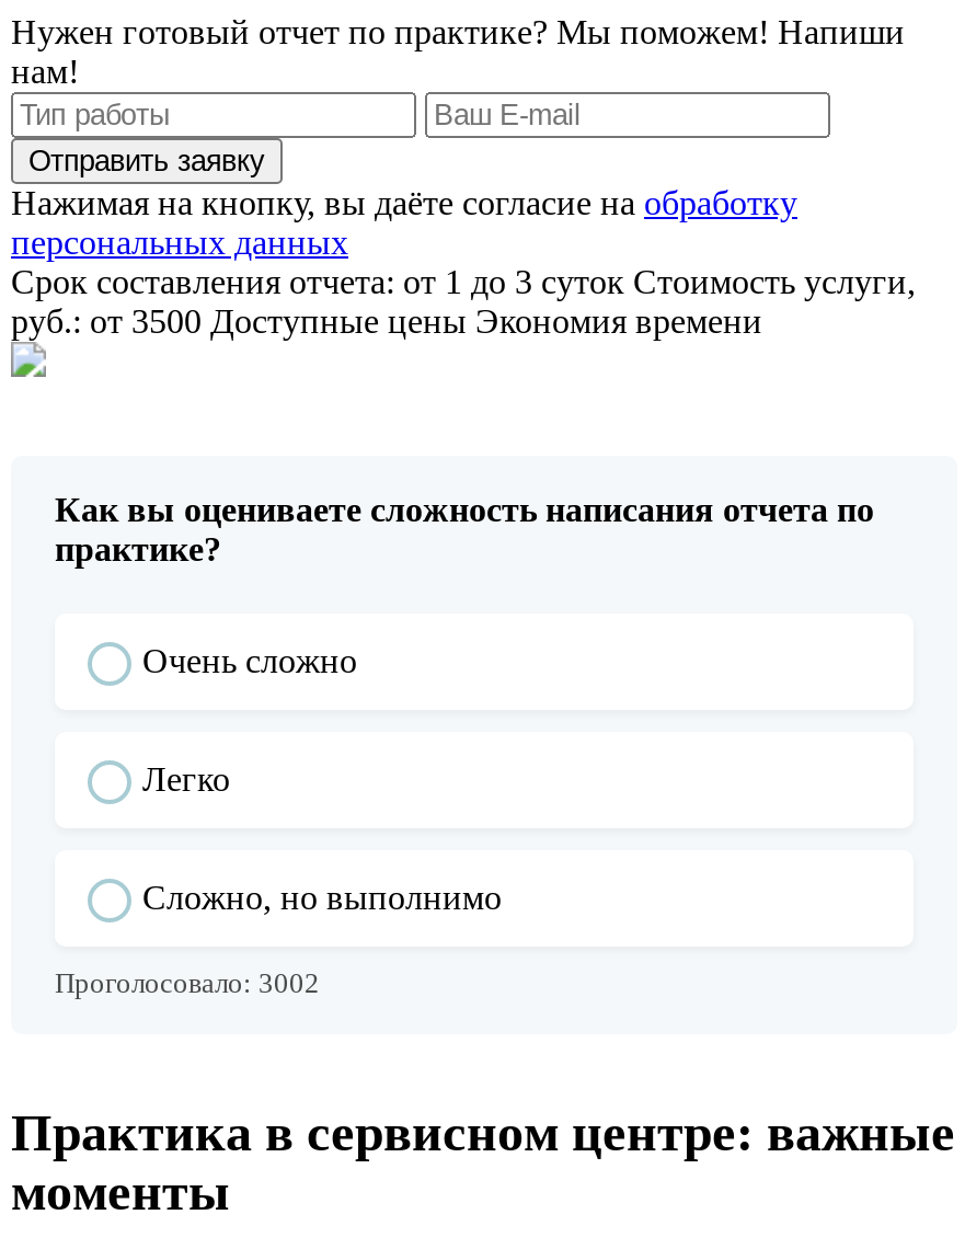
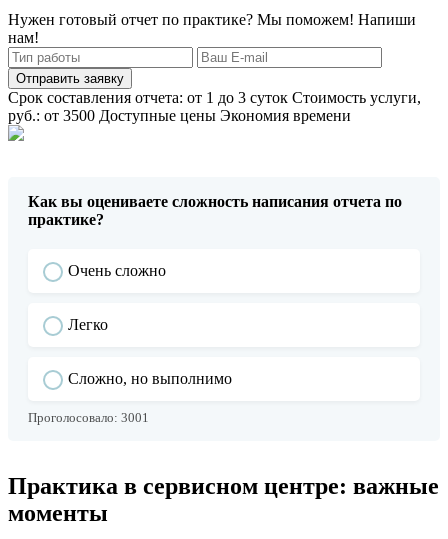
- Нажимая на кнопку, вы даёте согласие на обработку
- персональных данных

- Проголосовало: 3002
+ Проголосовало: 3001
